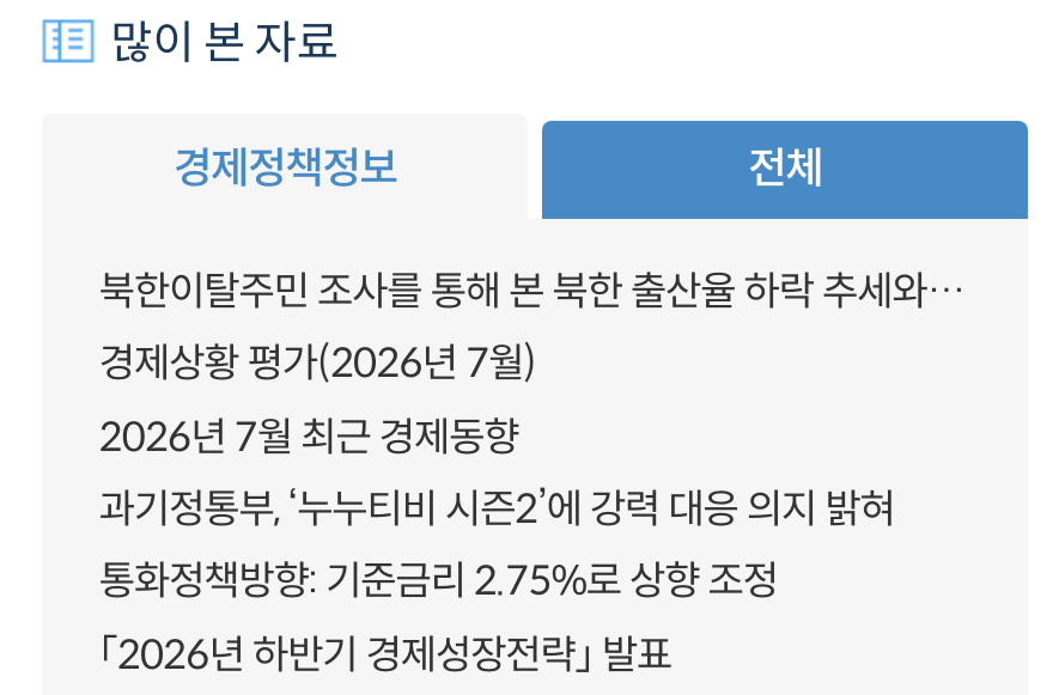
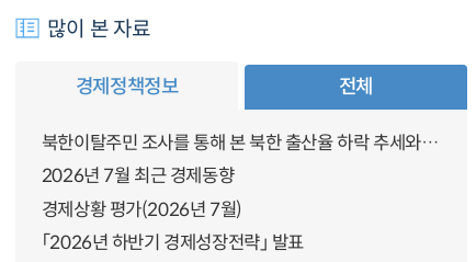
moved down: 경제상황 평가(2026년 7월)

- 과기정통부, ‘누누티비 시즌2’에 강력 대응 의지 밝혀
- 통화정책방향: 기준금리 2.75%로 상향 조정
